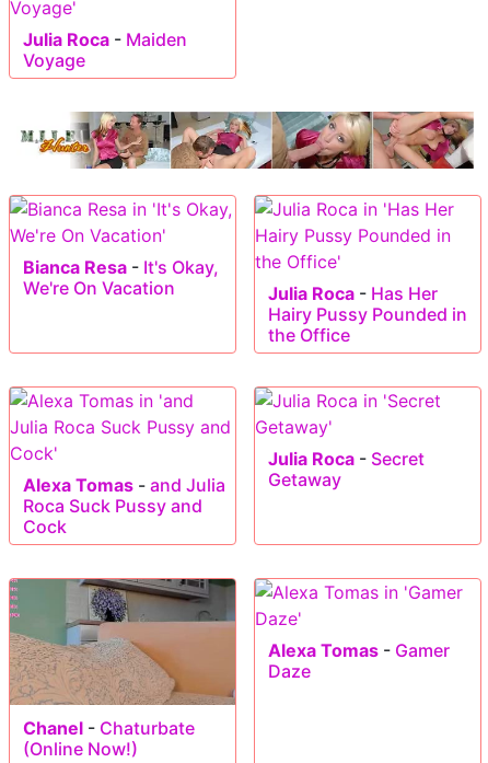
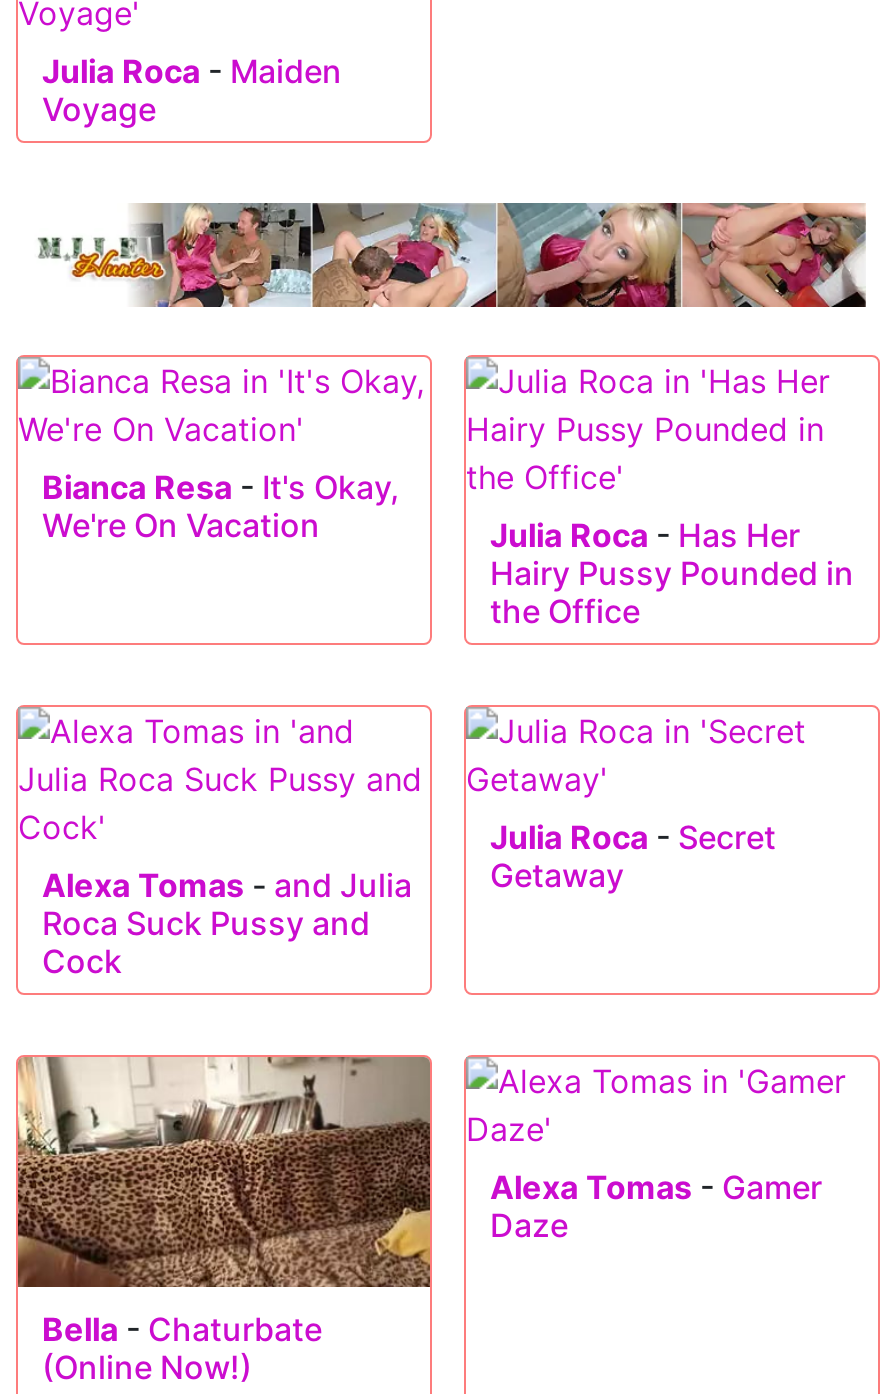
- [image]
- Chanel - Chaturbate
+ [image]
+ Bella - Chaturbate
